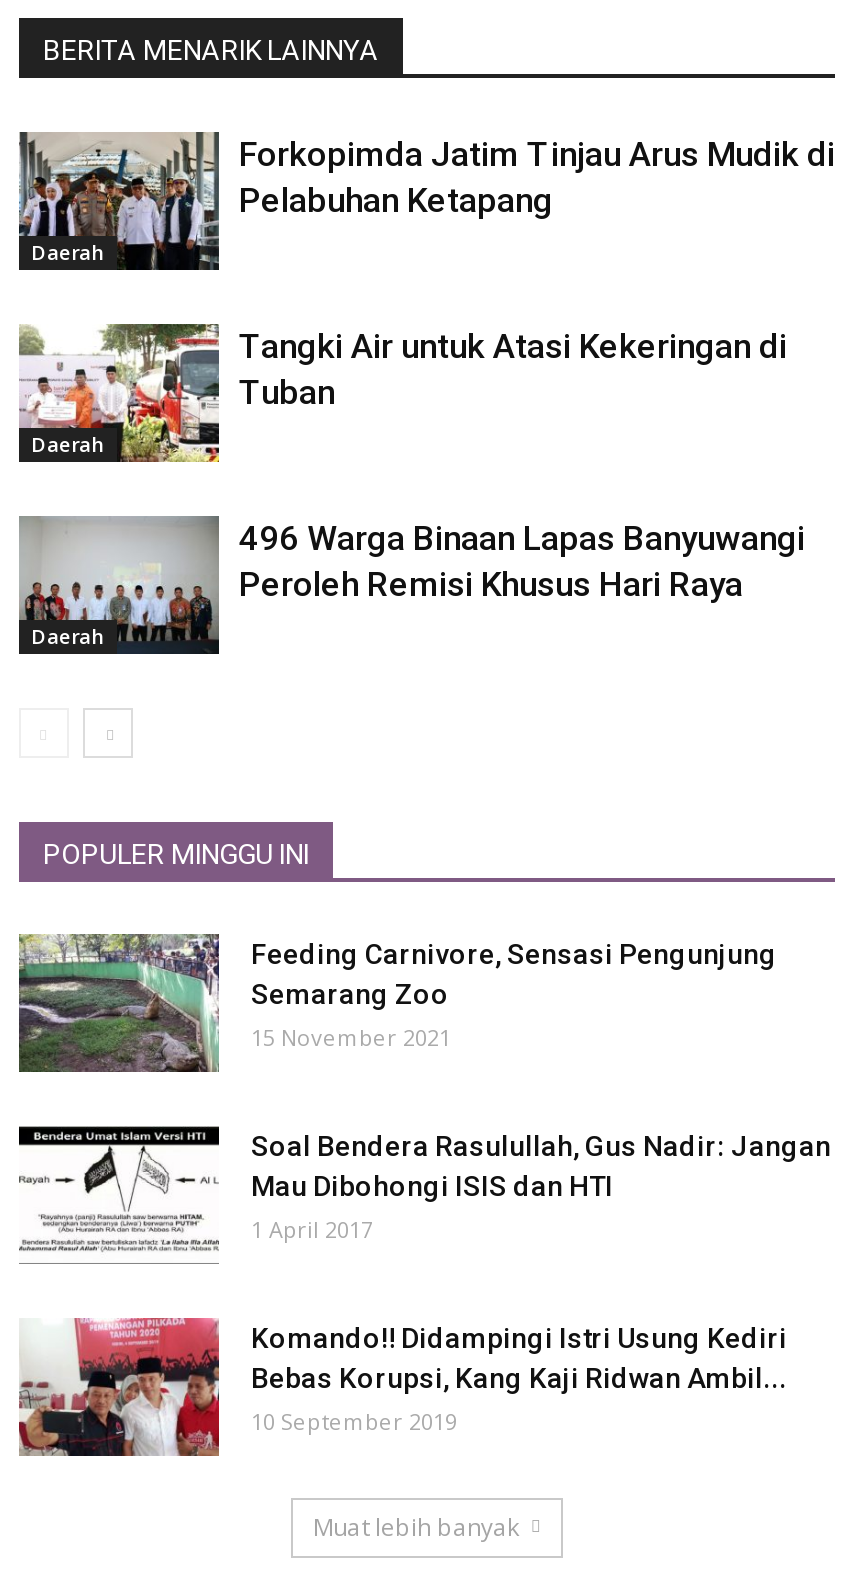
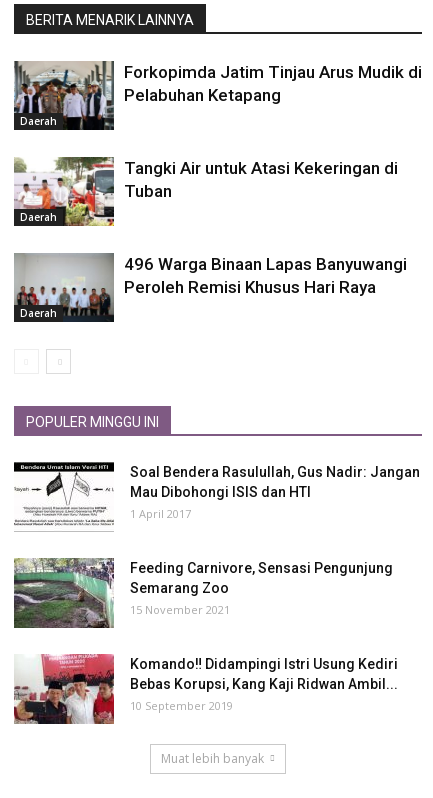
moved down: [image] | Feeding Carnivore, Sensasi Pengunjung | Semarang Zoo | 15 November 2021

moved up: [image] | Soal Bendera Rasulullah, Gus Nadir: Jangan | Mau Dibohongi ISIS dan HTI | 1 April 2017
